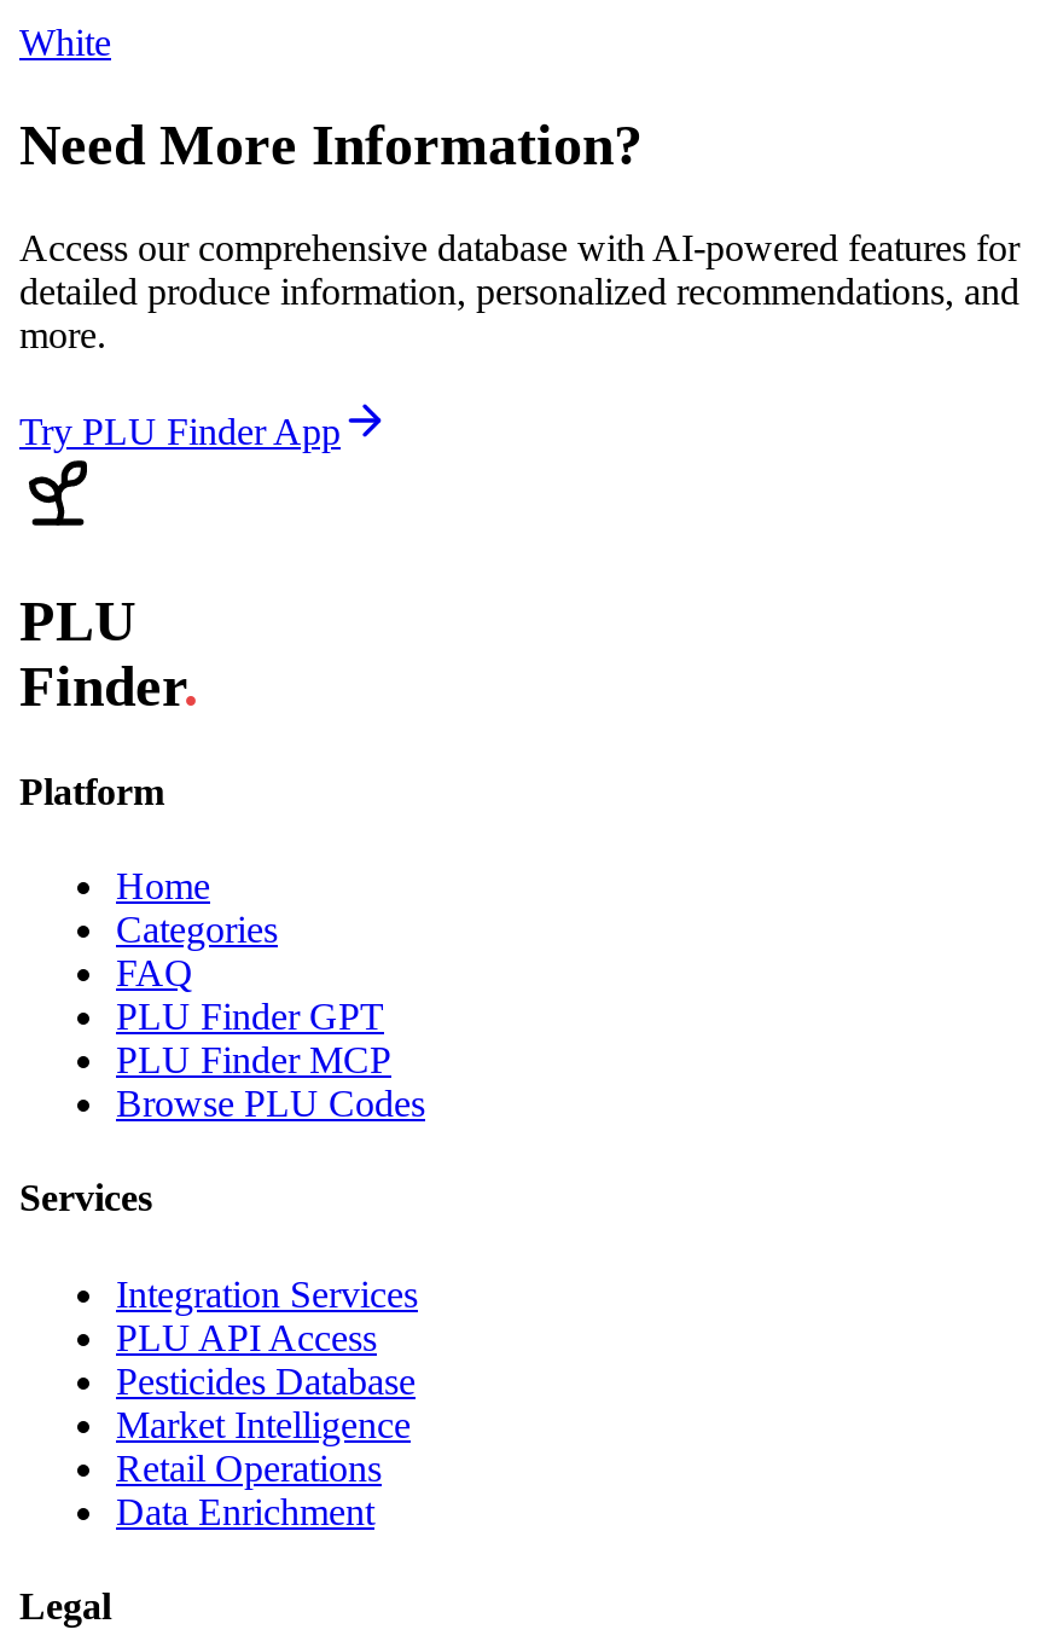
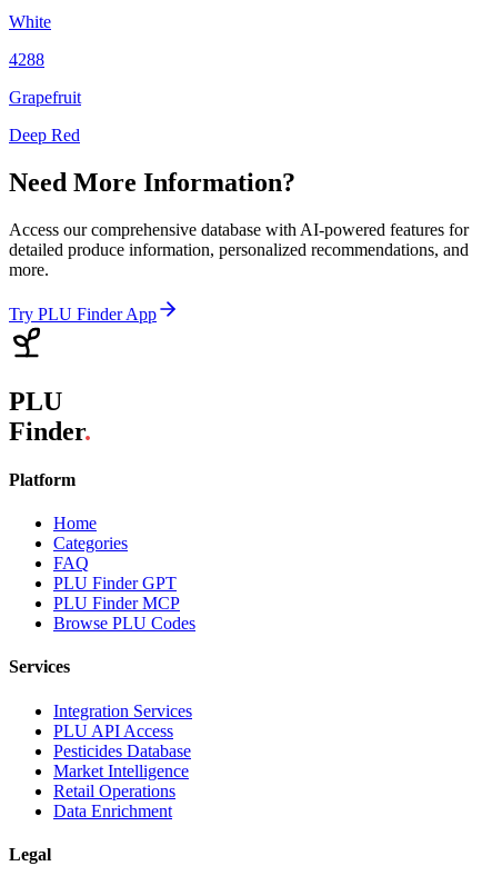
+ 4288
+ Grapefruit
+ Deep Red
